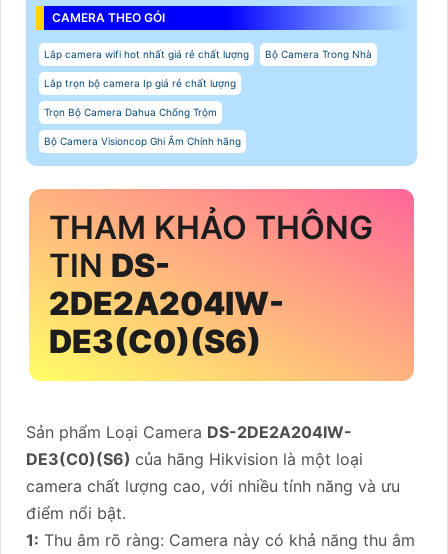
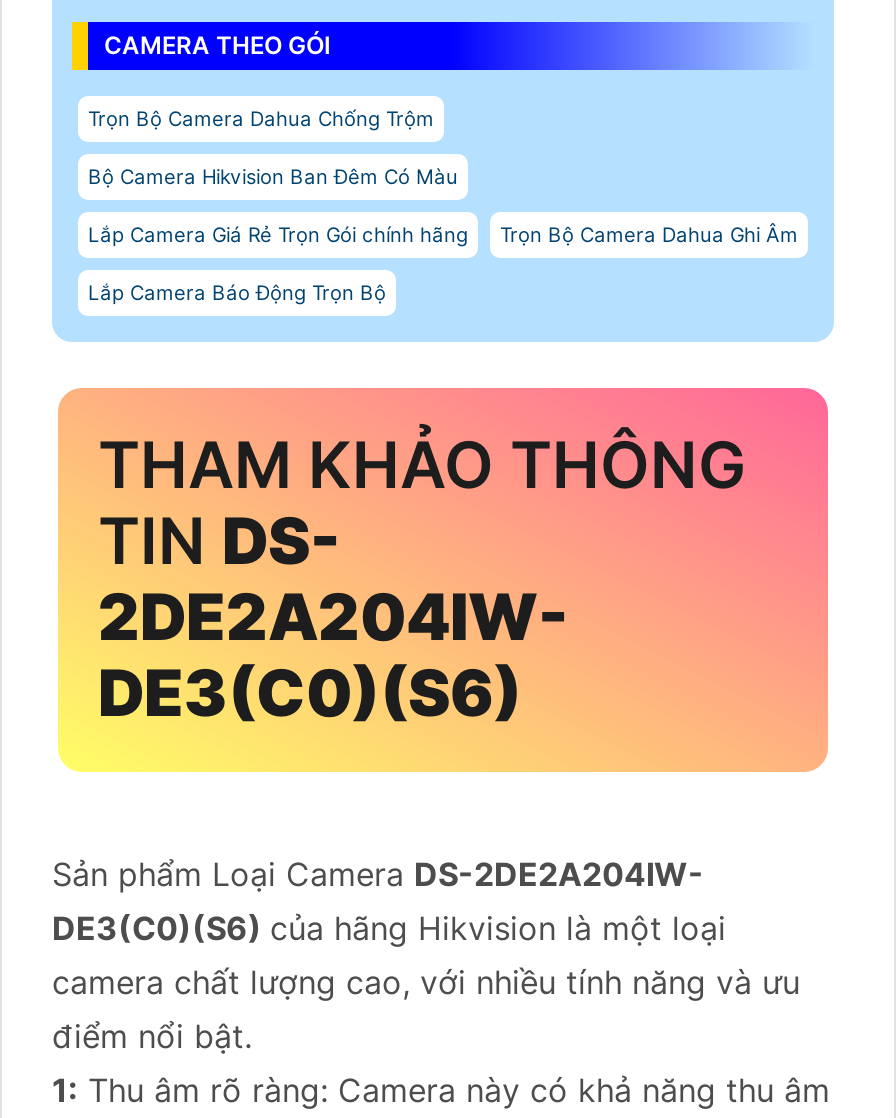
- Lắp camera wifi hot nhất giá rẻ chất lượng
- Bộ Camera Trong Nhà
- Lắp trọn bộ camera Ip giá rẻ chất lượng

moved up: Trọn Bộ Camera Dahua Chống Trộm

- Bộ Camera Visioncop Ghi Âm Chính hãng
+ Bộ Camera Hikvision Ban Đêm Có Màu
+ Lắp Camera Giá Rẻ Trọn Gói chính hãng
+ Trọn Bộ Camera Dahua Ghi Âm
+ Lắp Camera Báo Động Trọn Bộ
